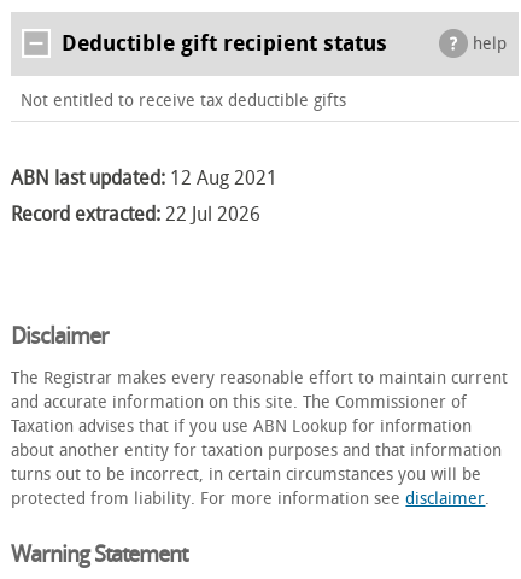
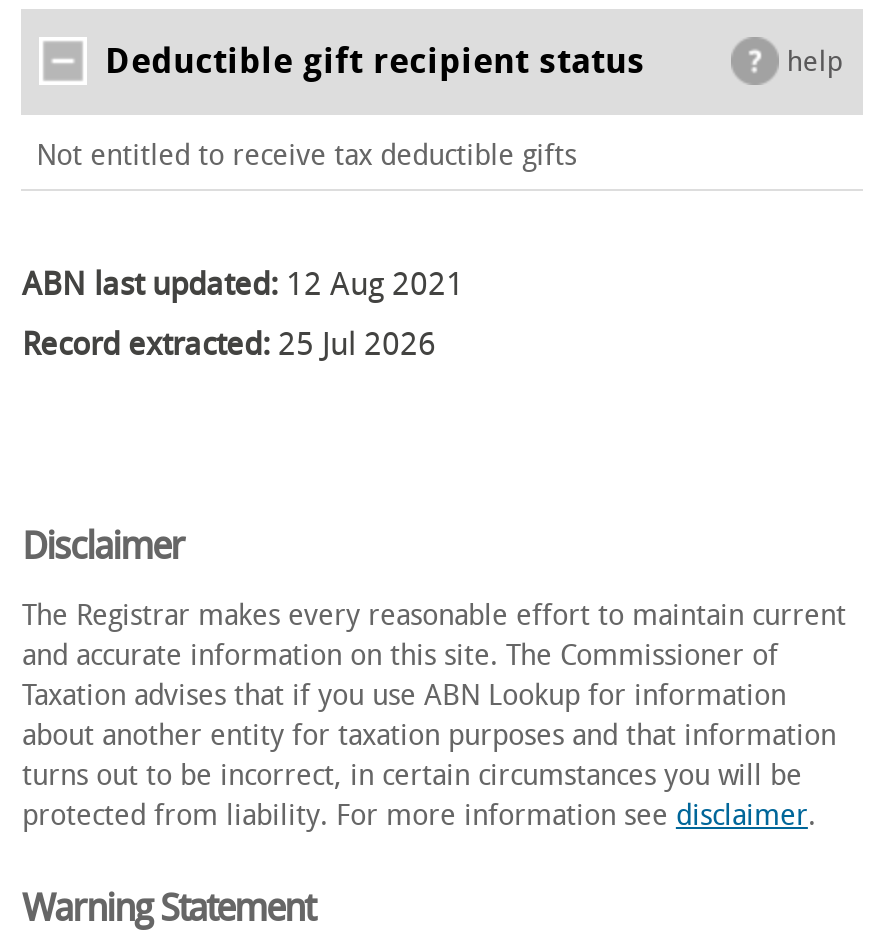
- Record extracted: 22 Jul 2026
+ Record extracted: 25 Jul 2026
